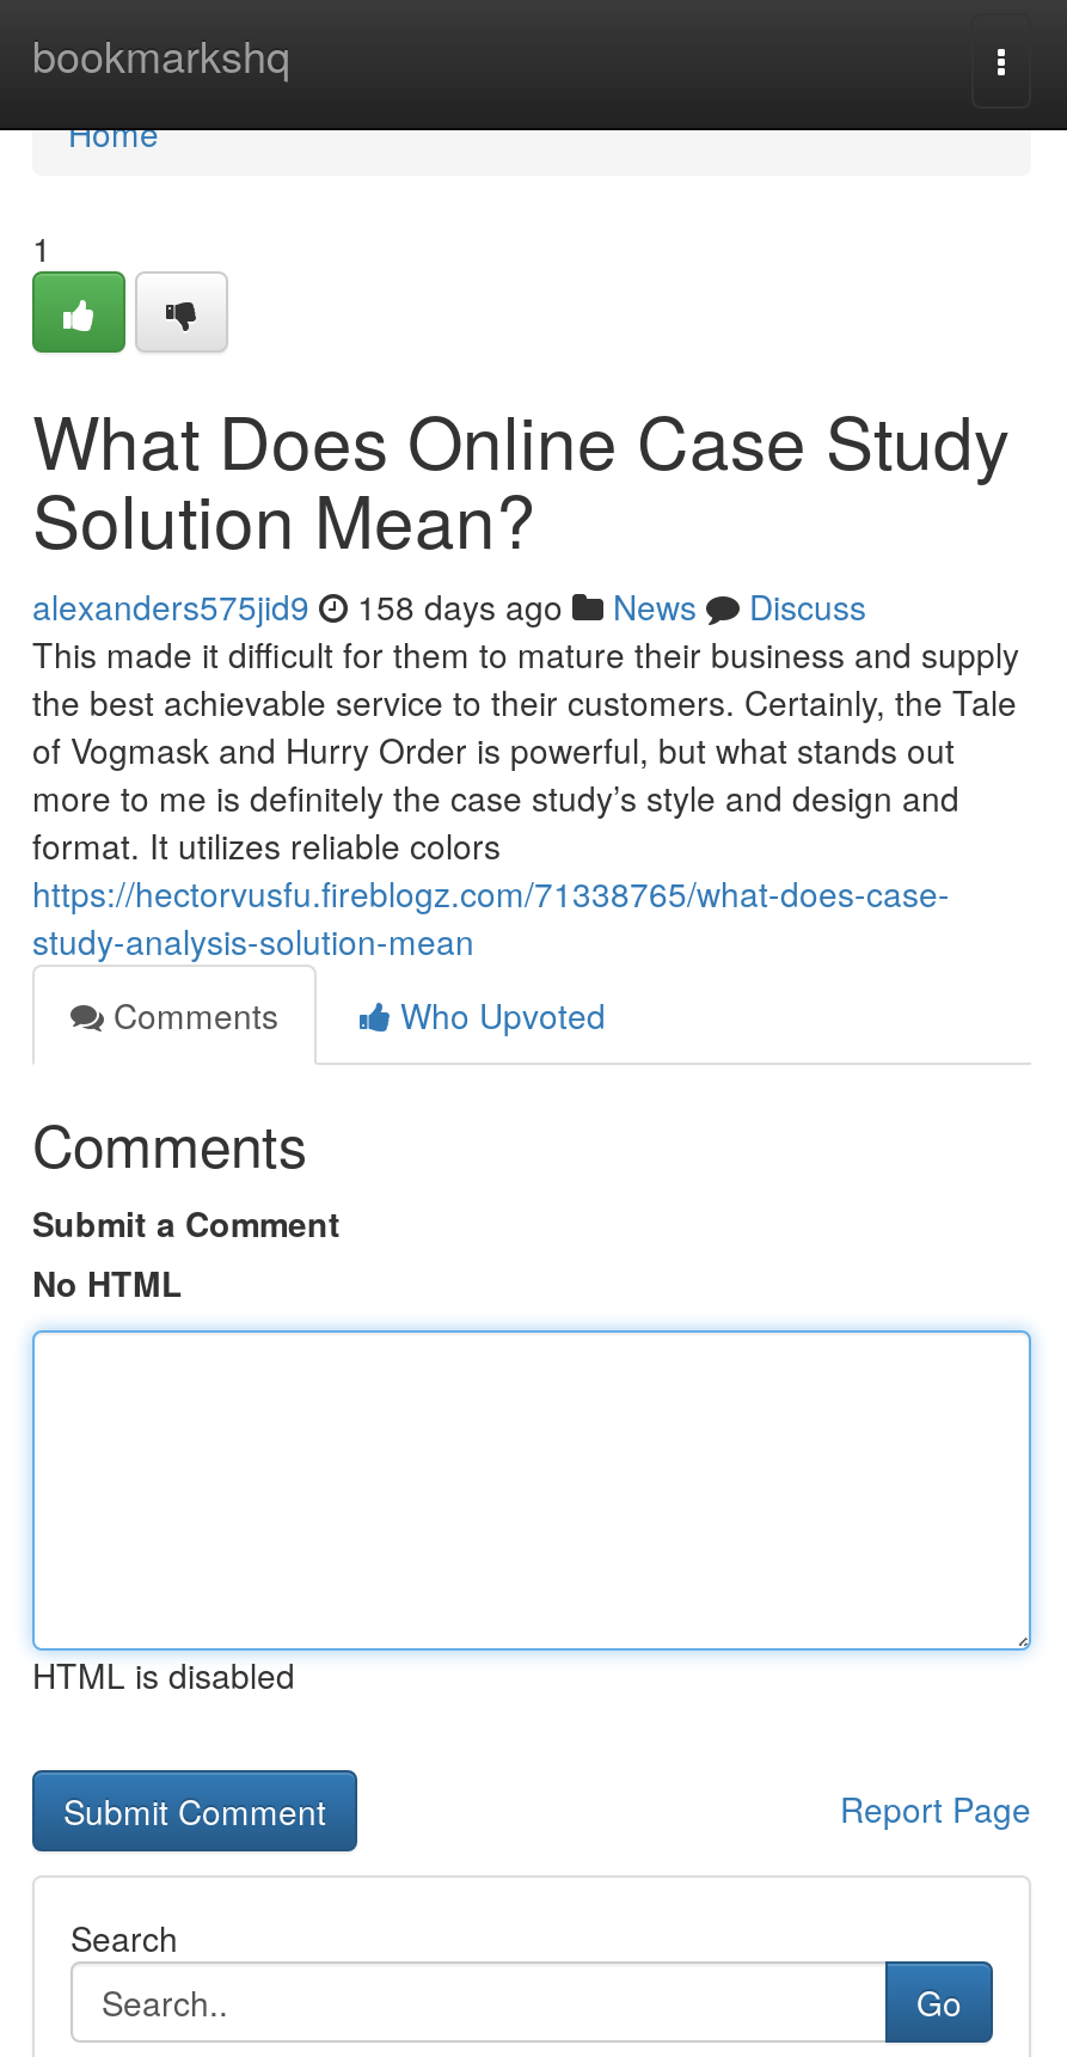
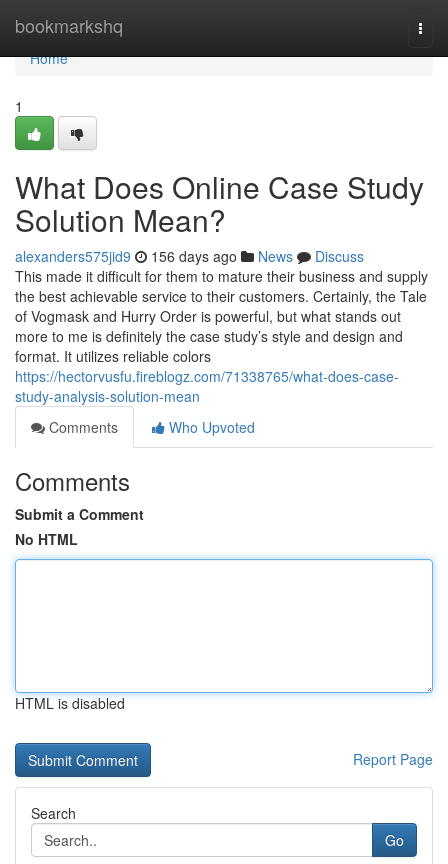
- alexanders575jid9 158 days ago News Discuss
+ alexanders575jid9 156 days ago News Discuss
